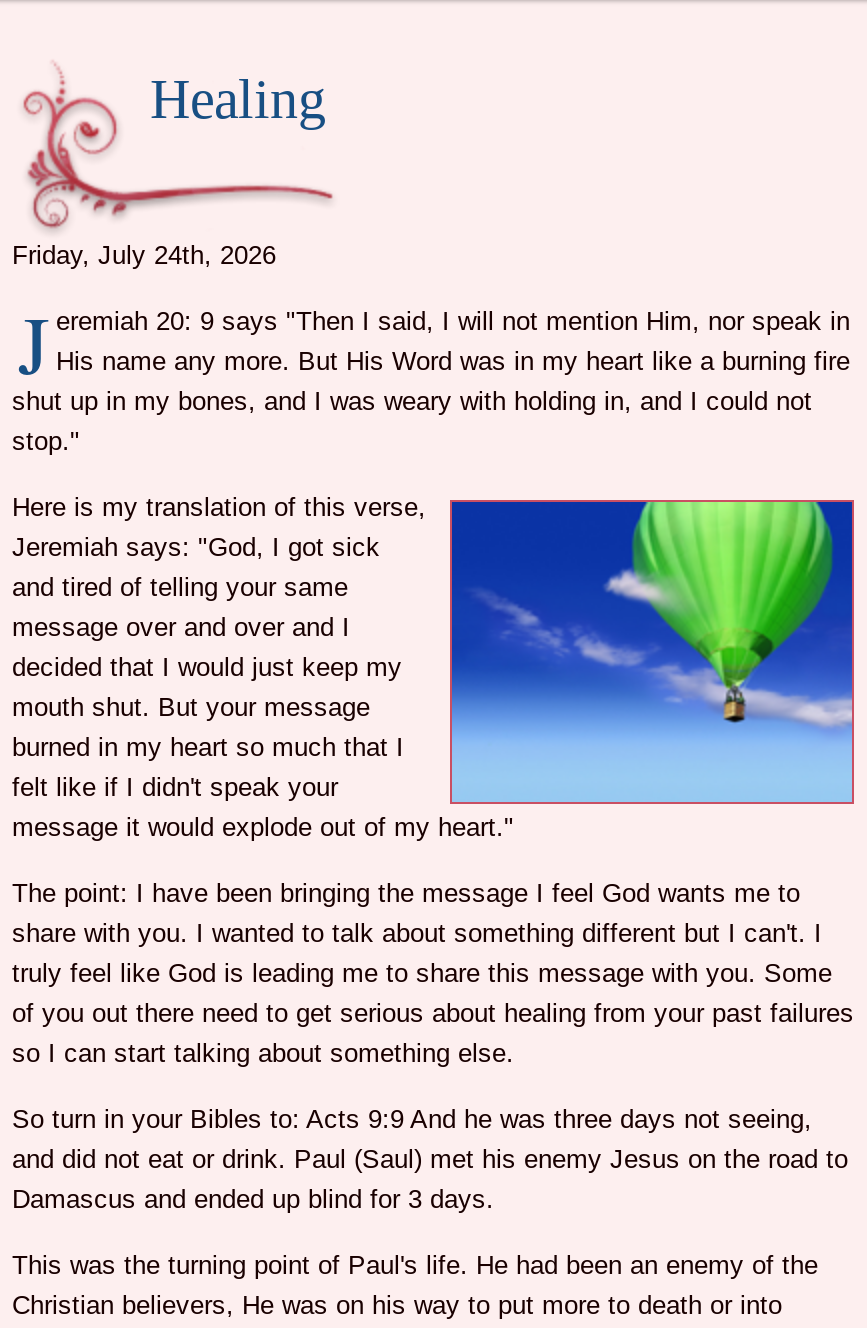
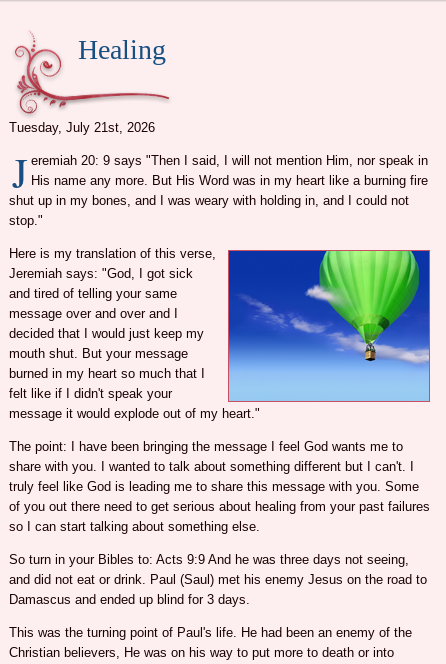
- Friday, July 24th, 2026
+ Tuesday, July 21st, 2026
